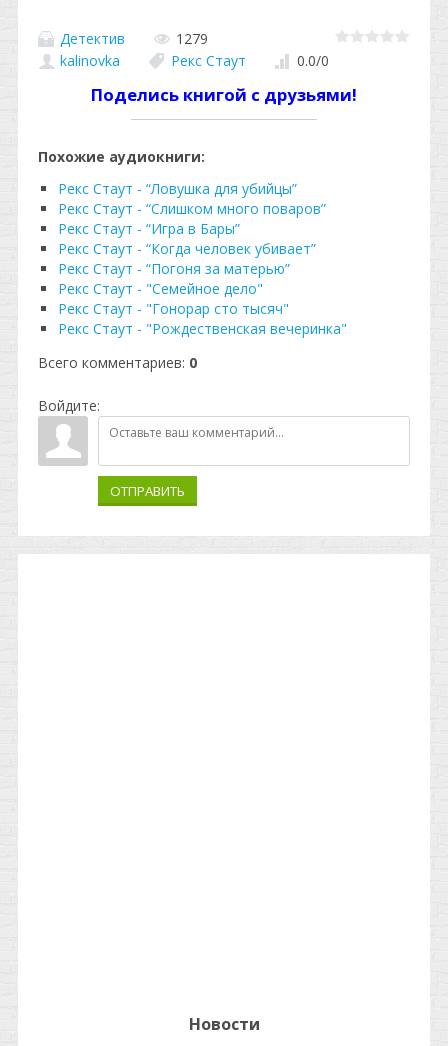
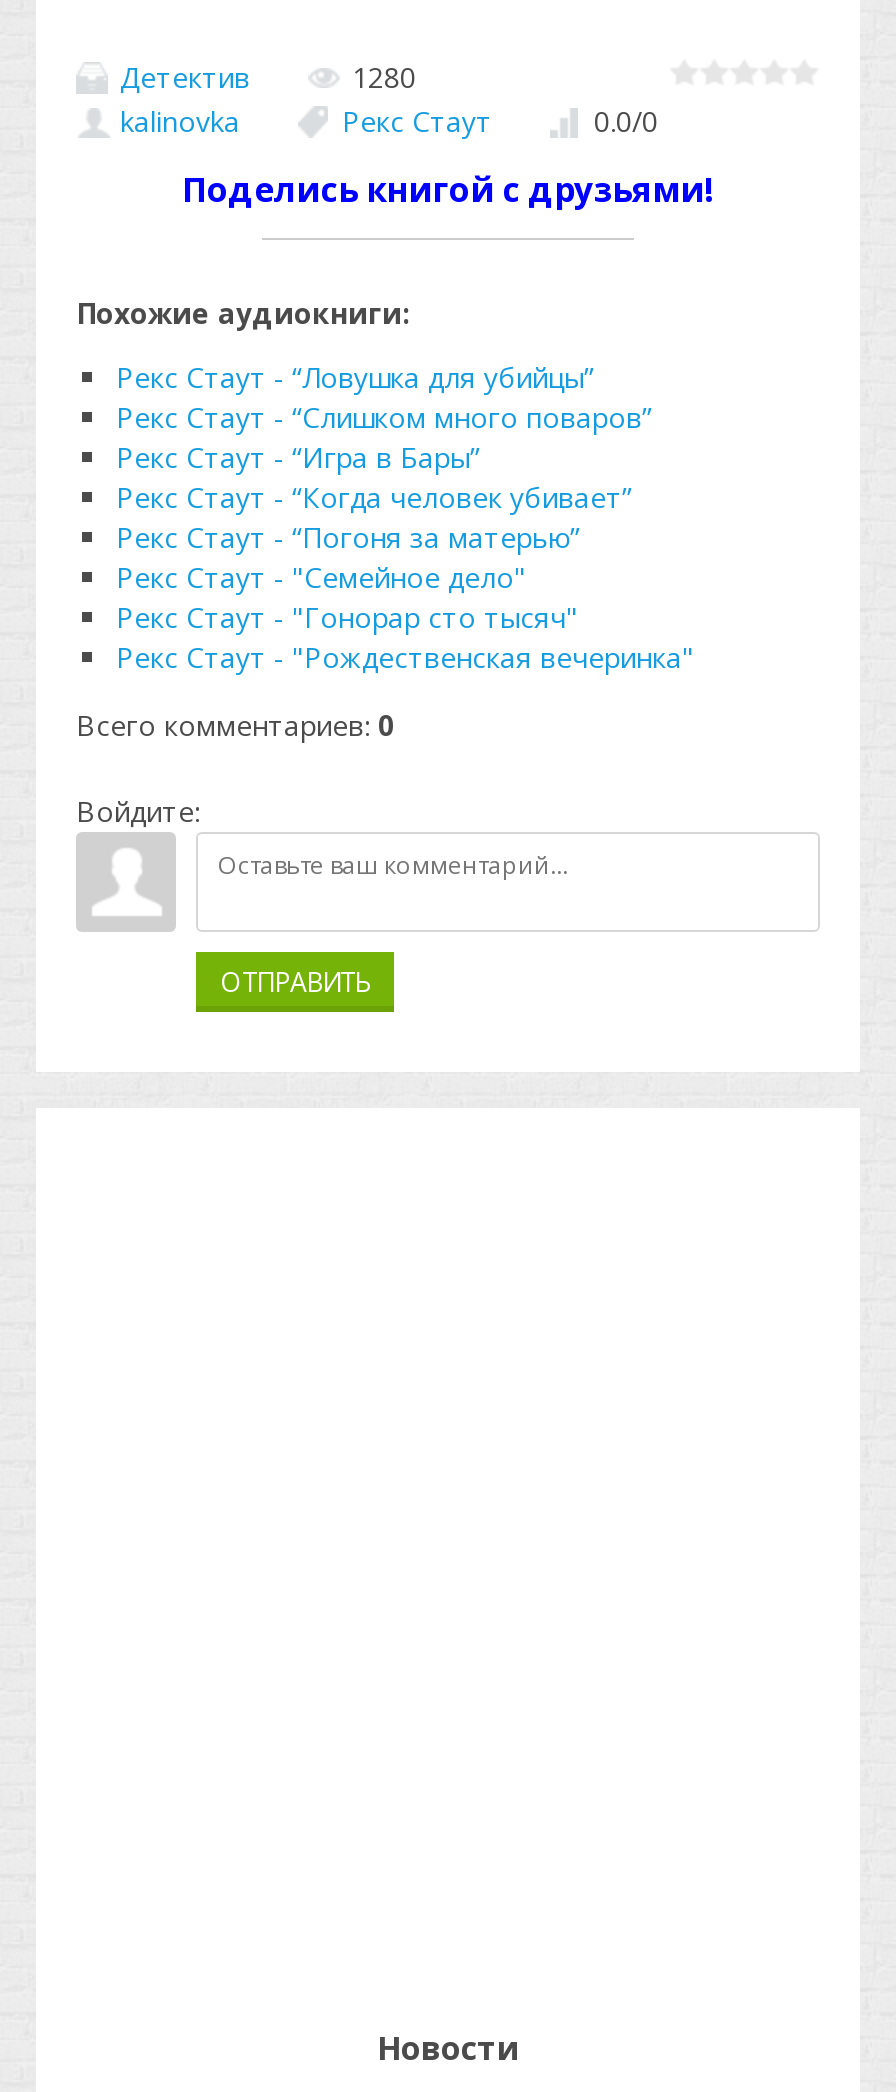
- 1279
+ 1280
